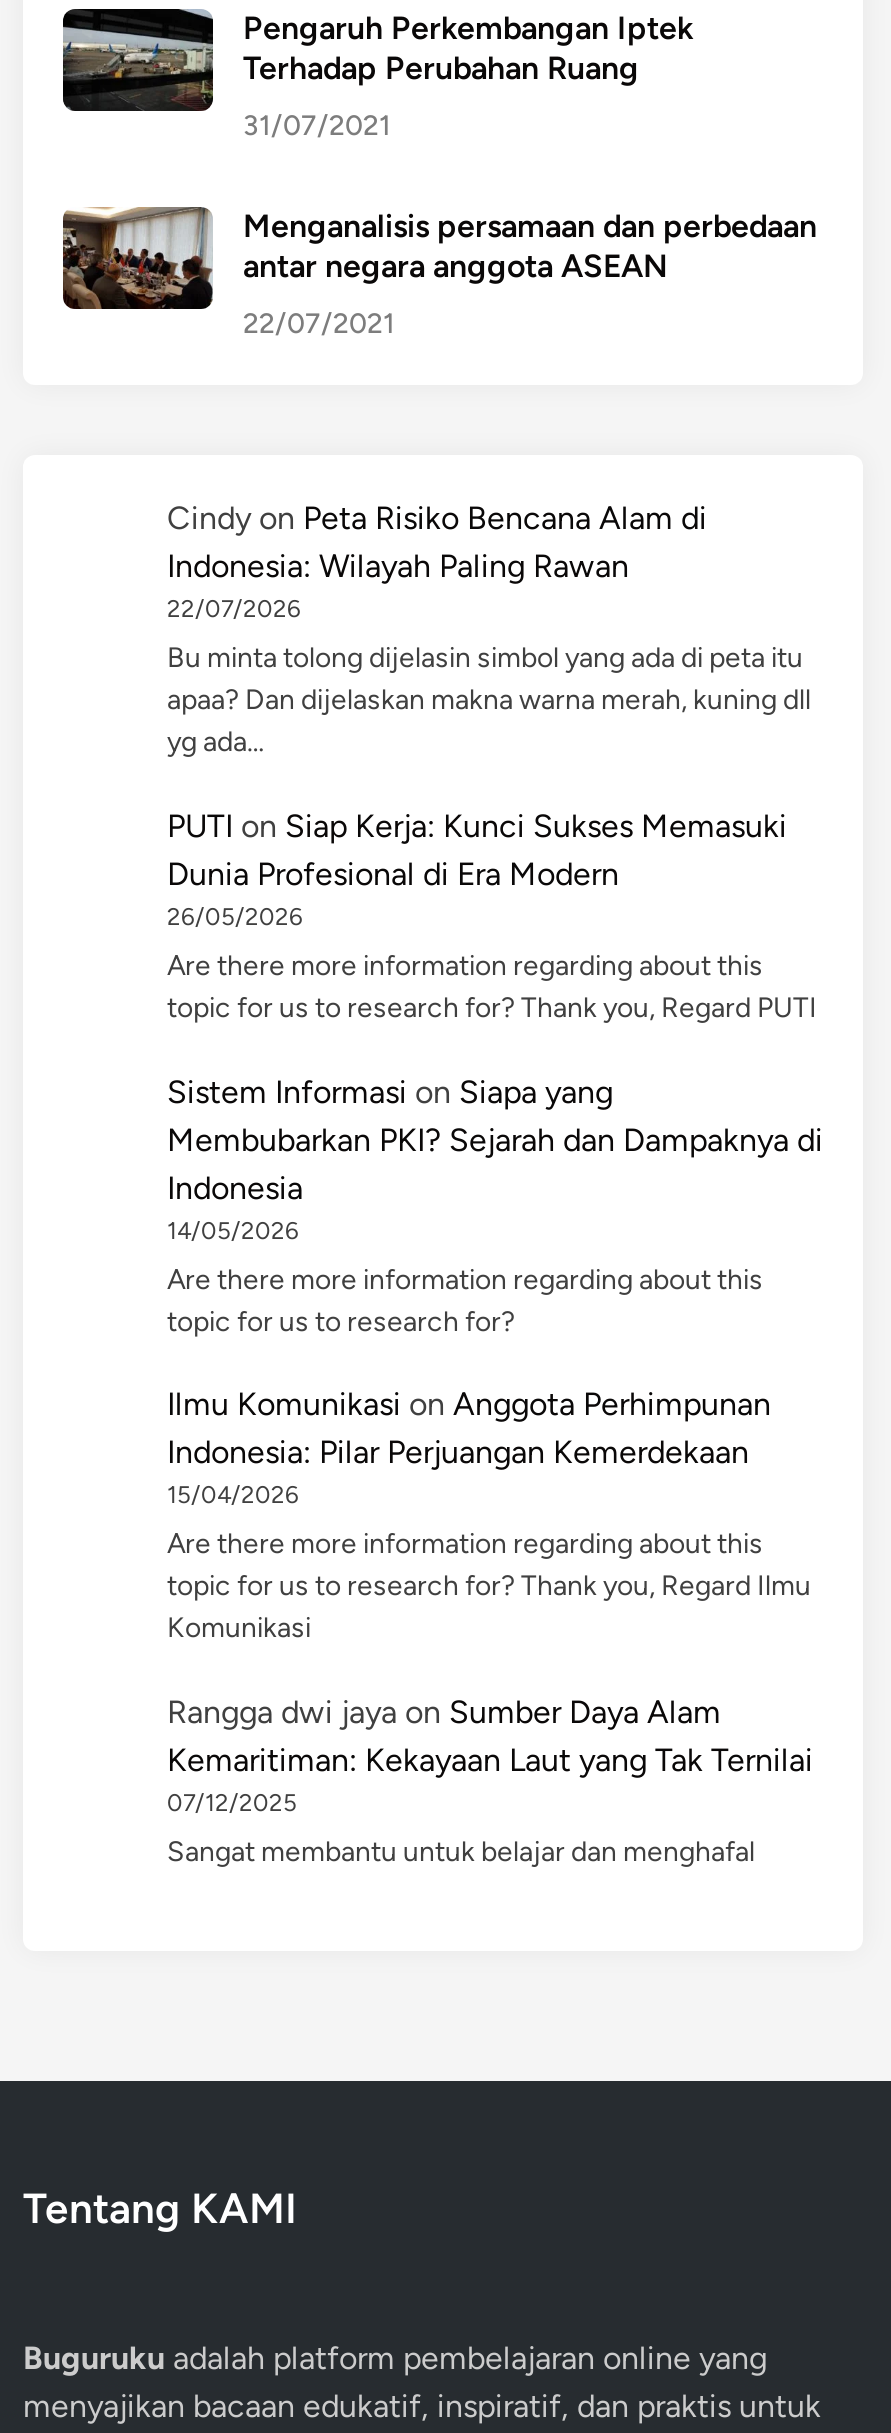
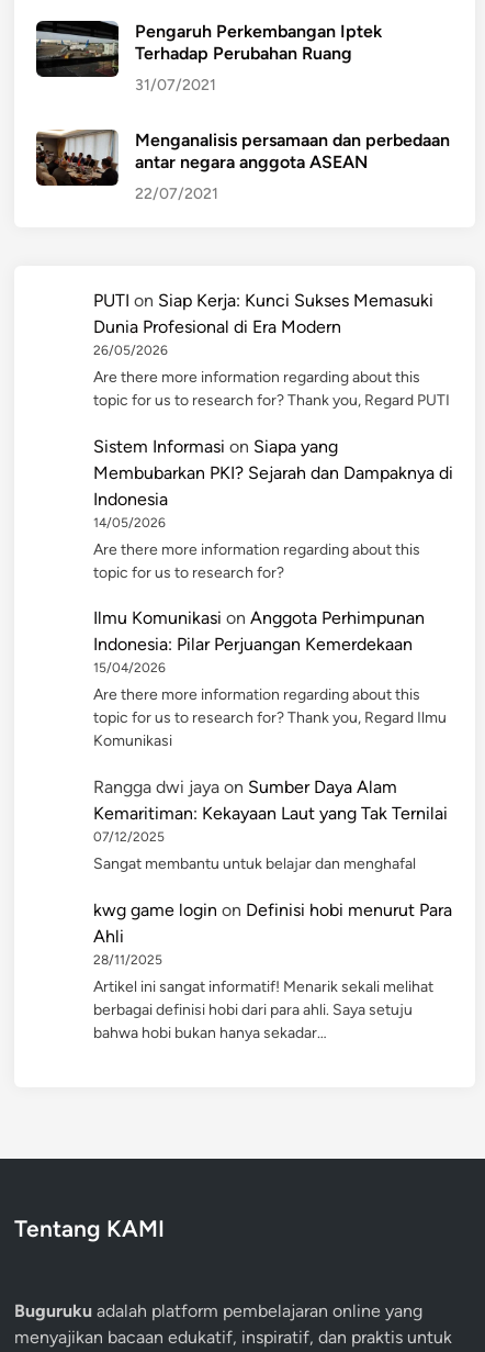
- Cindy on Peta Risiko Bencana Alam di
- Indonesia: Wilayah Paling Rawan
- 22/07/2026
- Bu minta tolong dijelasin simbol yang ada di peta itu
- apaa? Dan dijelaskan makna warna merah, kuning dll
- yg ada…

moved up: PUTI on Siap Kerja: Kunci Sukses Memasuki | Dunia Profesional di Era Modern | 26/05/2026 | ... | 07/12/2025 | Sangat membantu untuk belajar dan menghafal

+ kwg game login on Definisi hobi menurut Para
+ Ahli
+ 28/11/2025
+ Artikel ini sangat informatif! Menarik sekali melihat
+ berbagai definisi hobi dari para ahli. Saya setuju
+ bahwa hobi bukan hanya sekadar…
